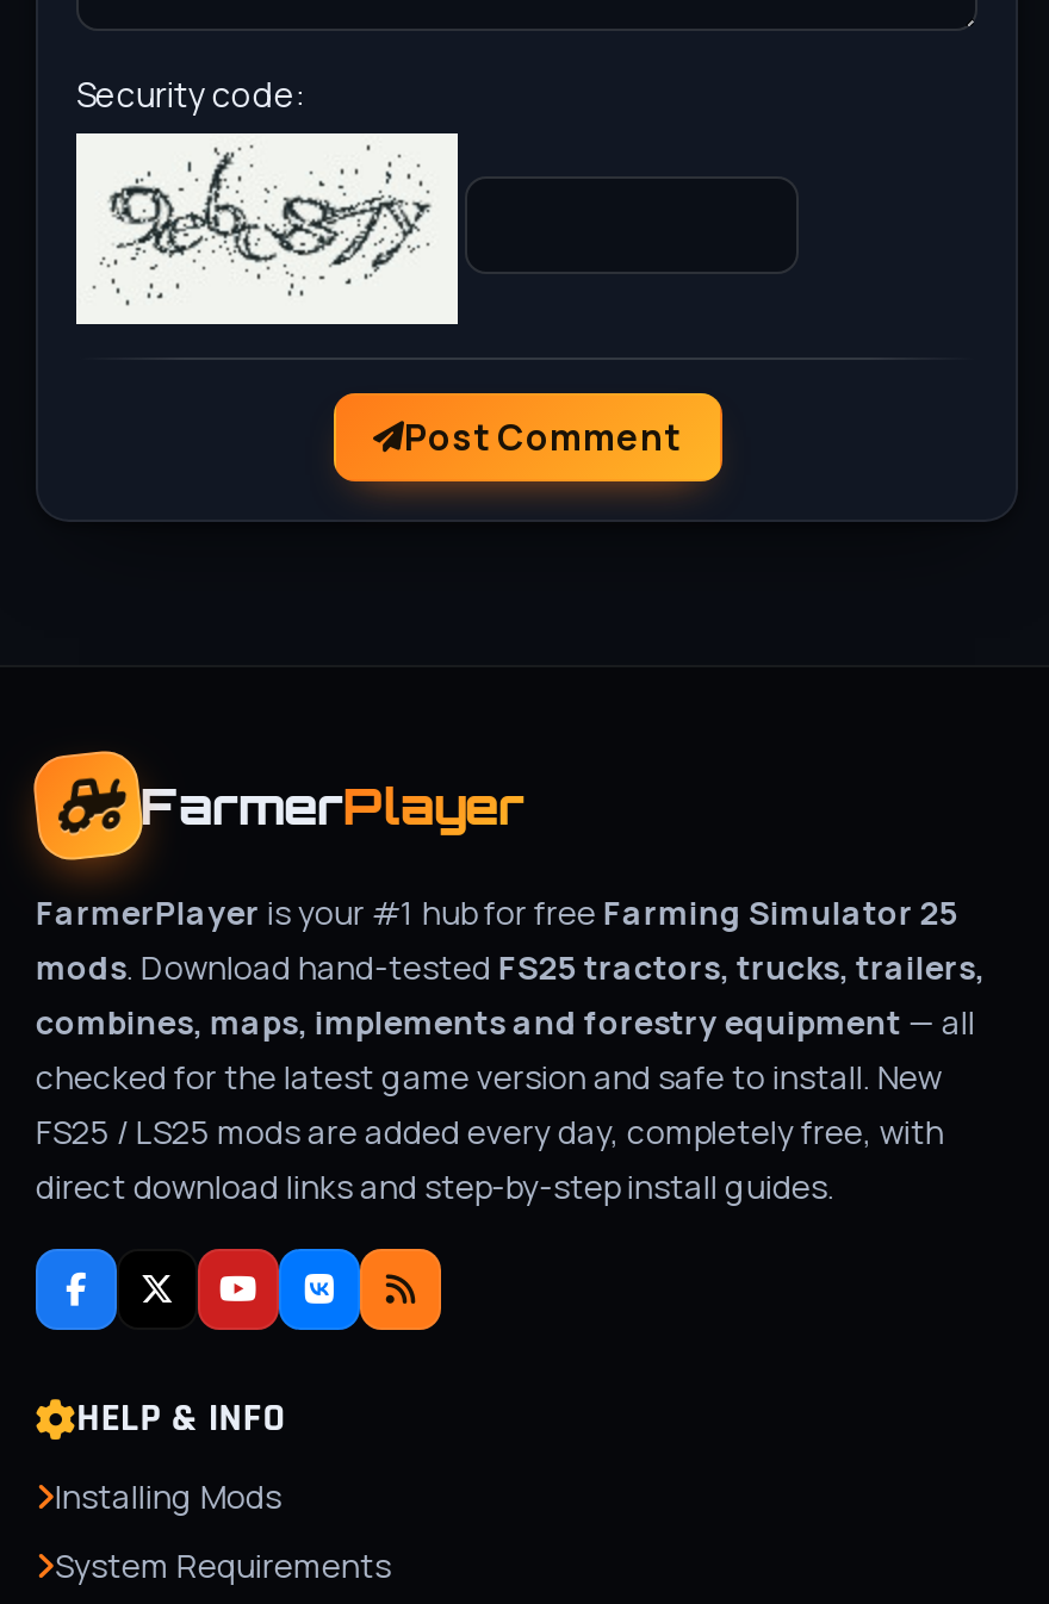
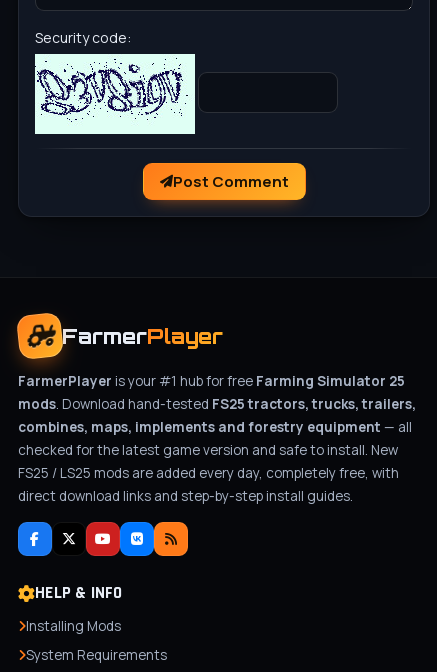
- [image]
+ [image]
